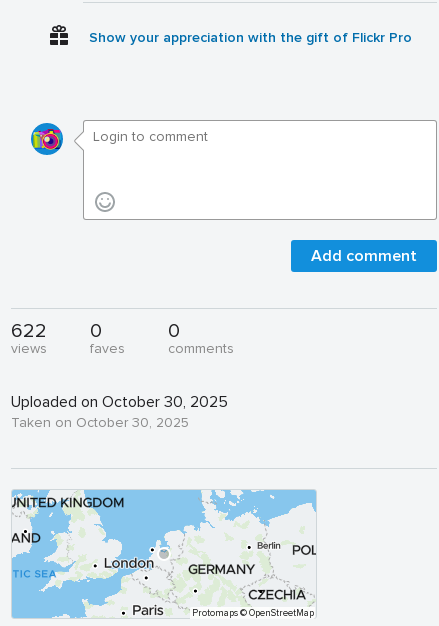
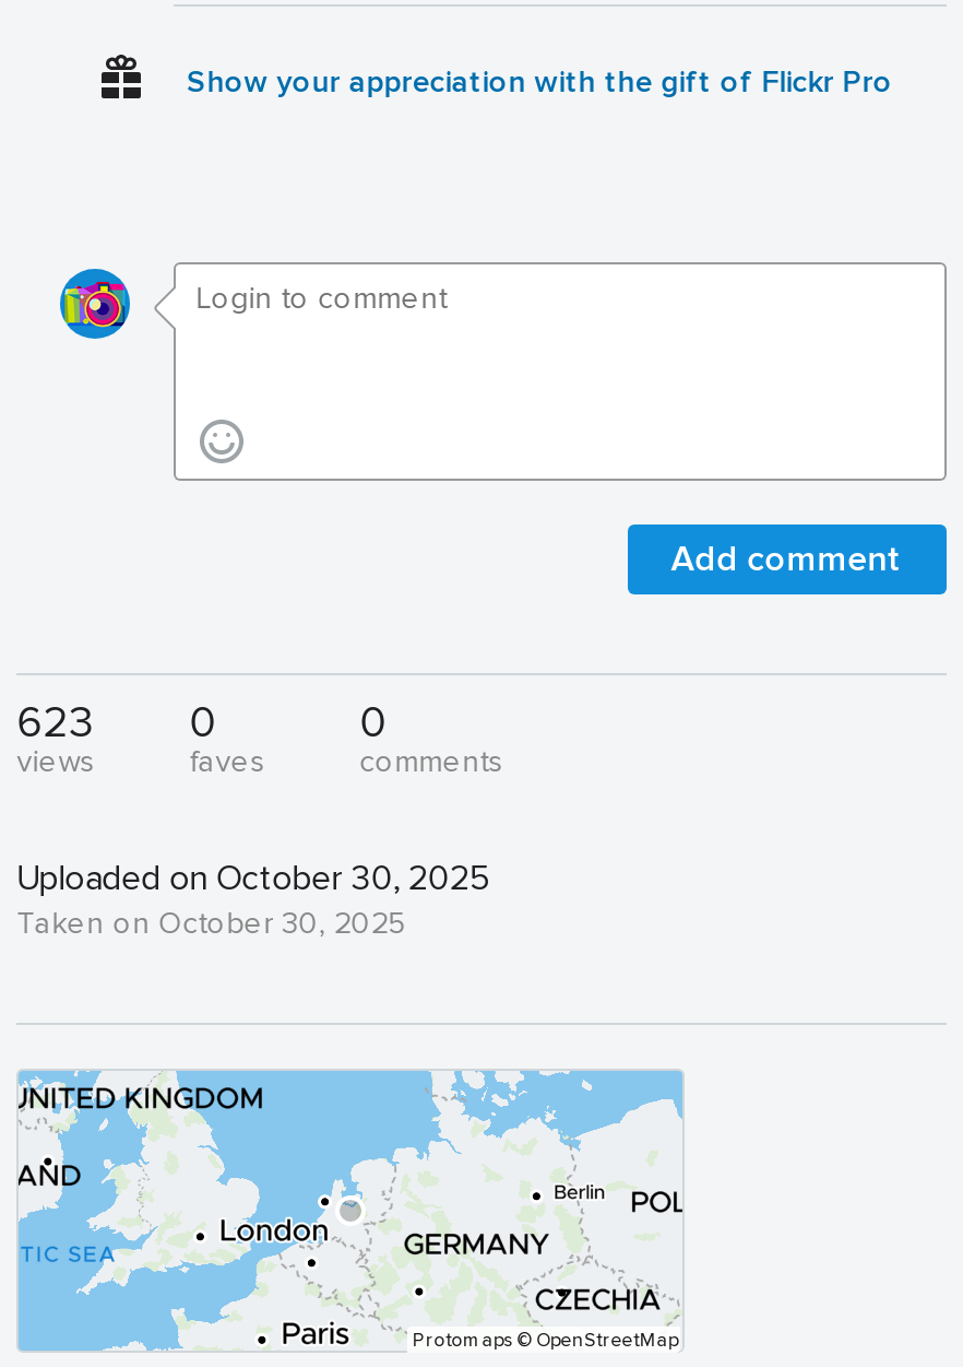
- 622 0
+ 623 0
